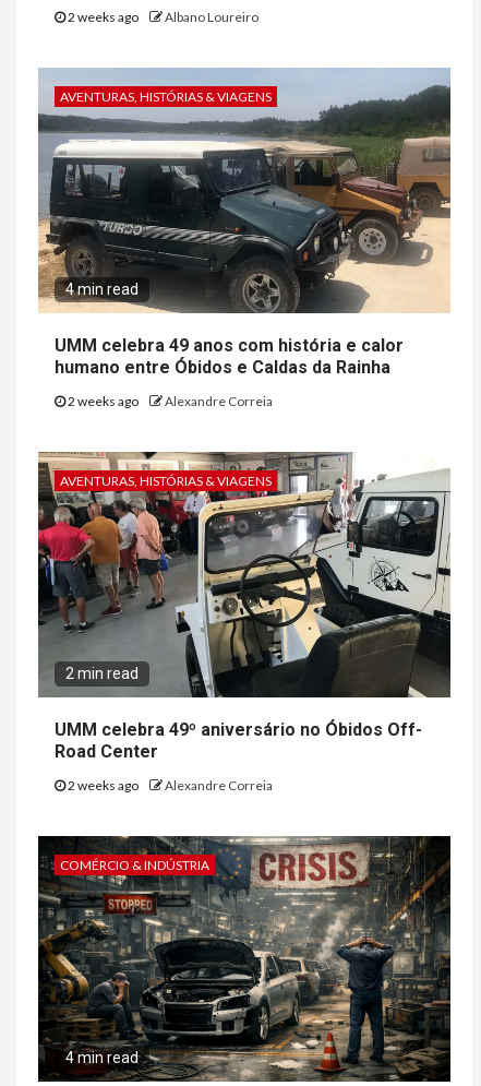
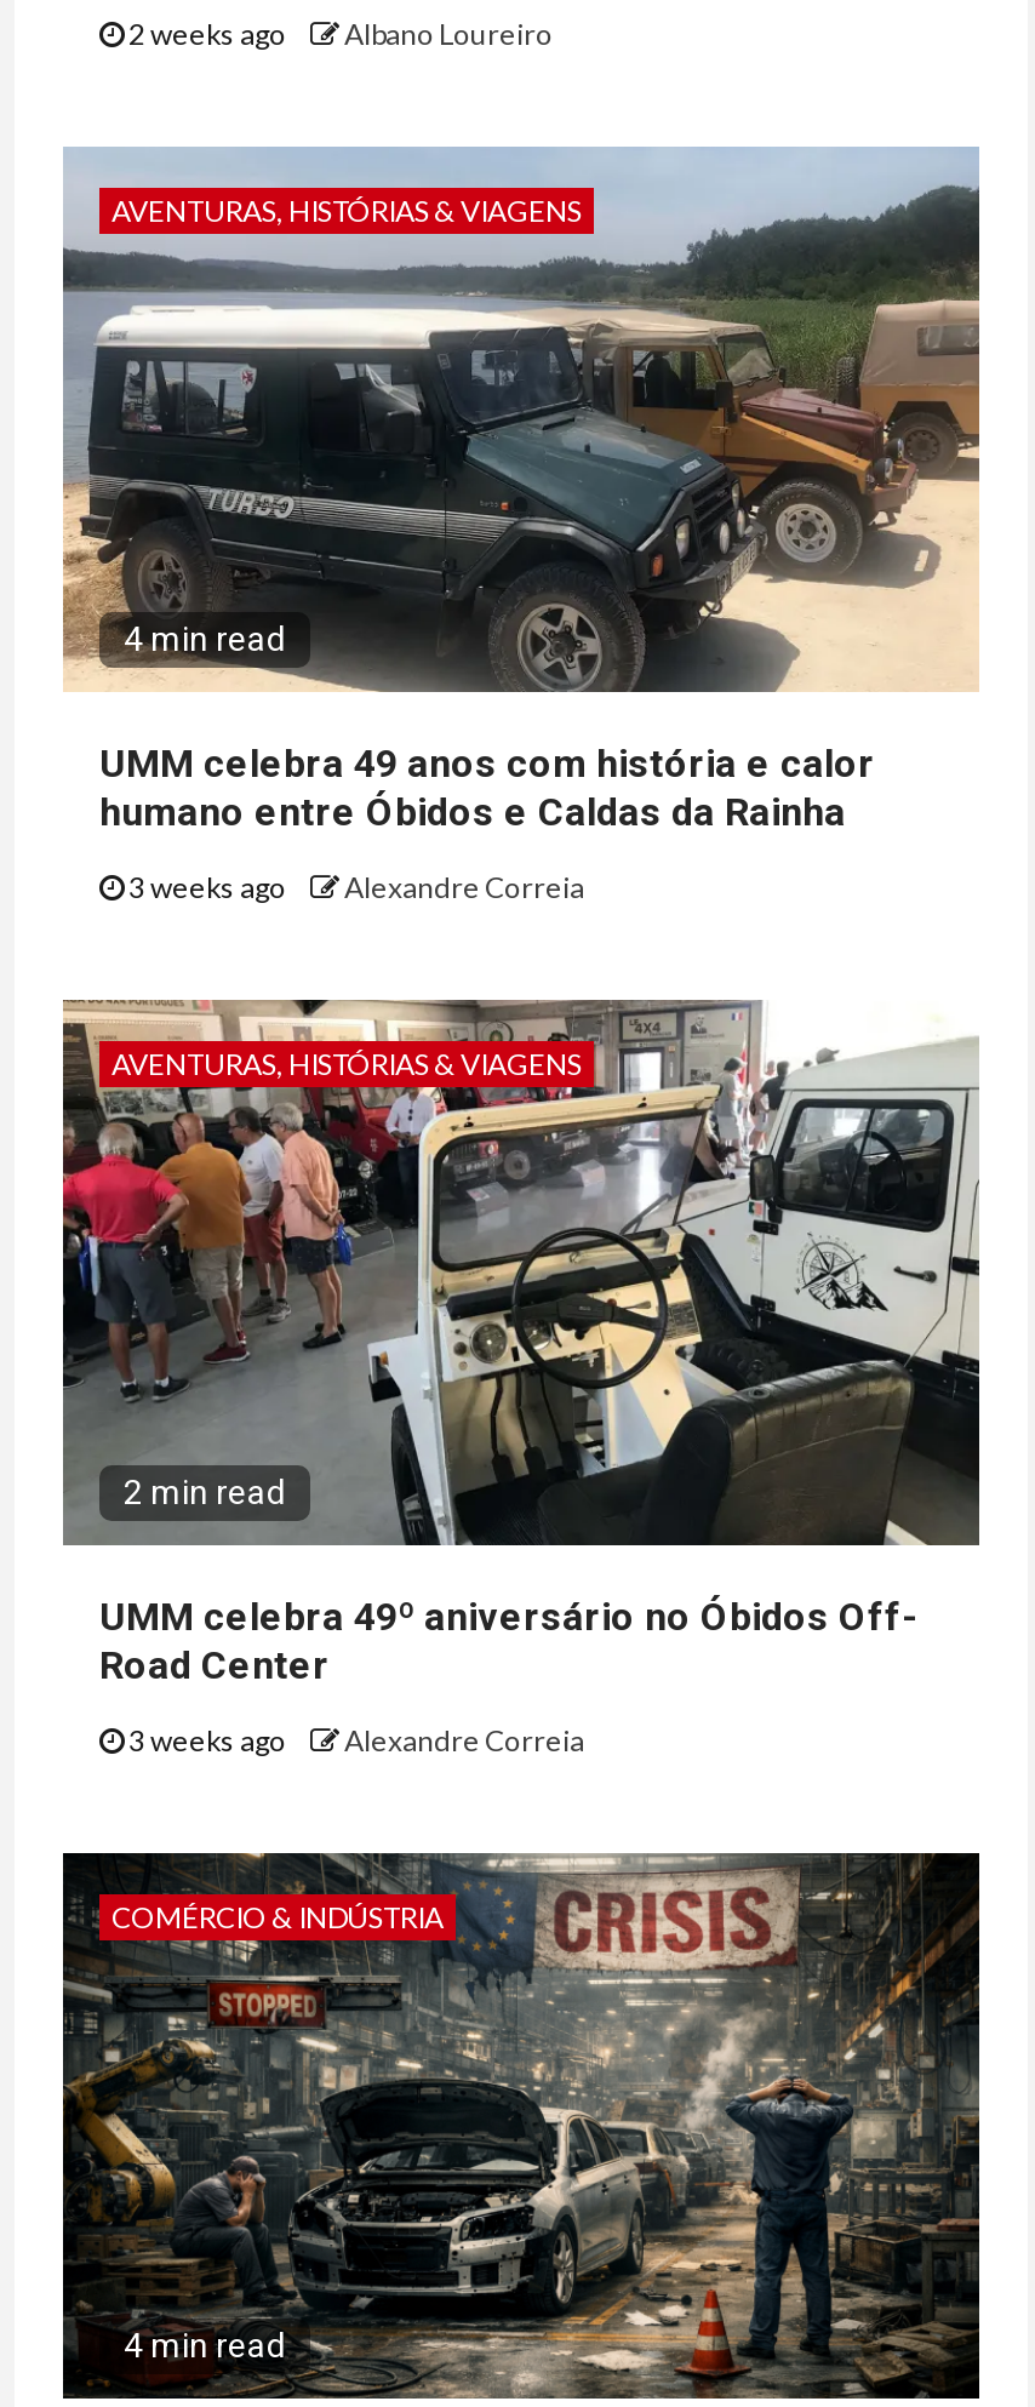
- 2 weeks ago Alexandre Correia
+ 3 weeks ago Alexandre Correia

- 2 weeks ago Alexandre Correia
+ 3 weeks ago Alexandre Correia
